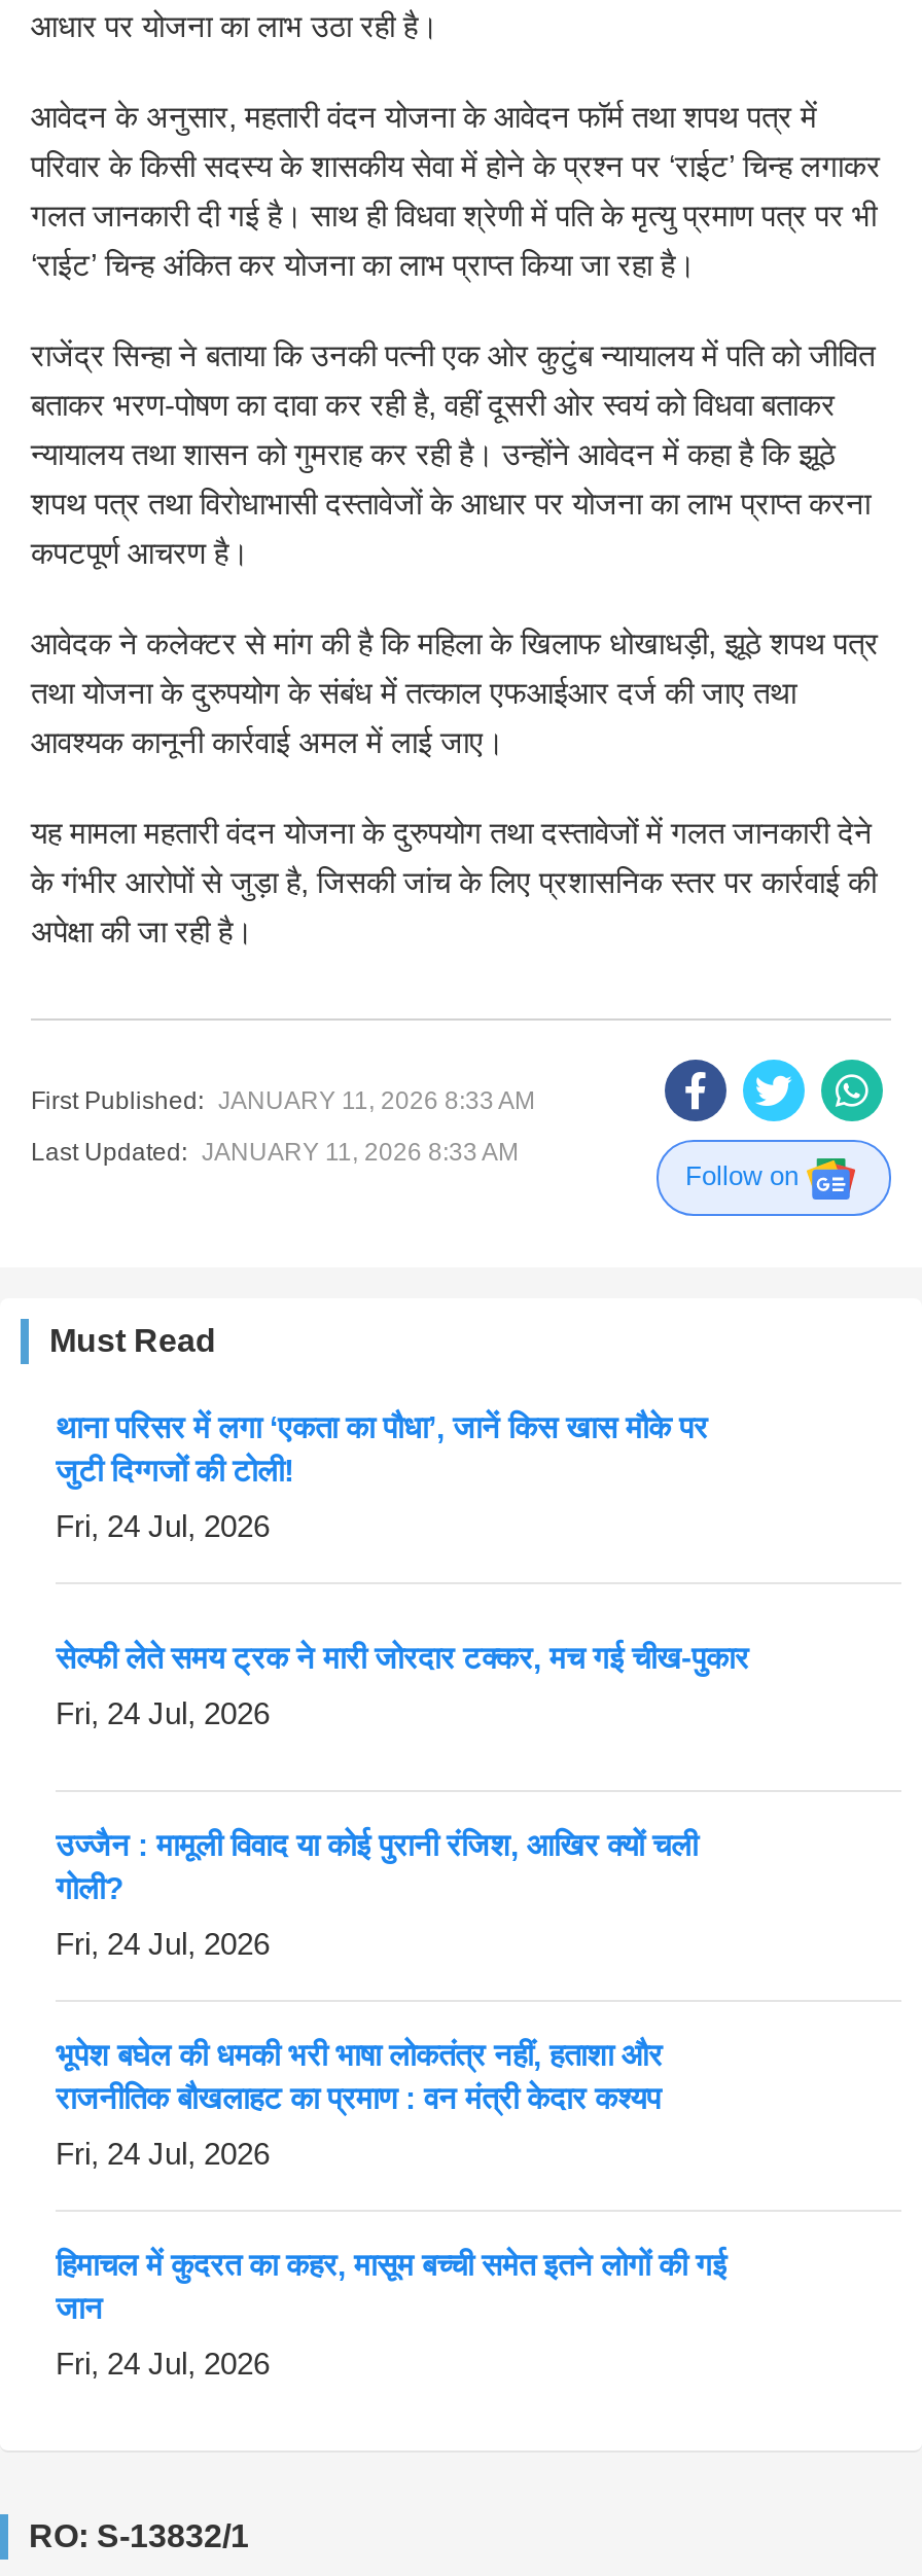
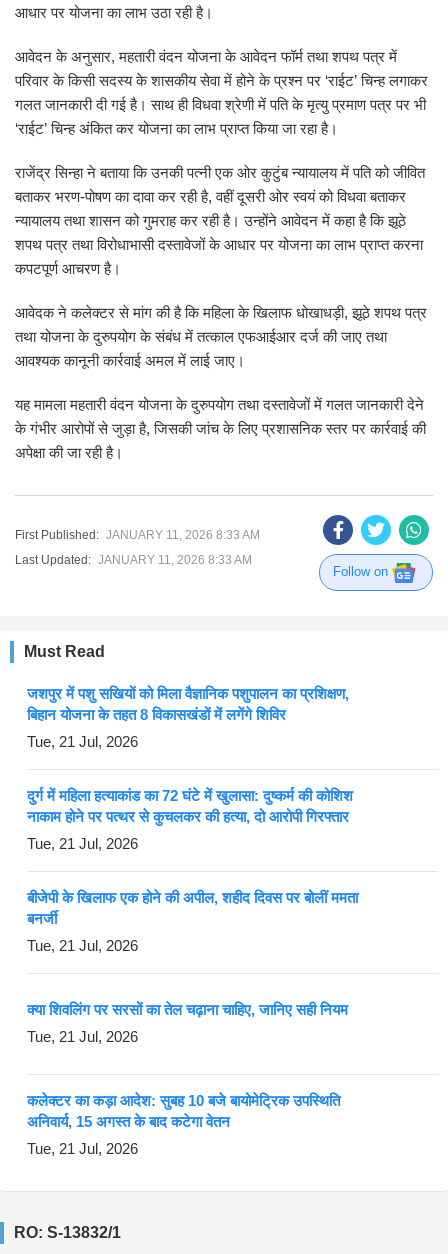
- थाना परिसर में लगा ‘एकता का पौधा’, जानें किस खास मौके पर
- जुटी दिग्गजों की टोली!
+ जशपुर में पशु सखियों को मिला वैज्ञानिक पशुपालन का प्रशिक्षण,
+ बिहान योजना के तहत 8 विकासखंडों में लगेंगे शिविर

- Fri, 24 Jul, 2026
+ Tue, 21 Jul, 2026

- सेल्फी लेते समय ट्रक ने मारी जोरदार टक्कर, मच गई चीख-पुकार
+ दुर्ग में महिला हत्याकांड का 72 घंटे में खुलासा: दुष्कर्म की कोशिश
+ नाकाम होने पर पत्थर से कुचलकर की हत्या, दो आरोपी गिरफ्तार

- Fri, 24 Jul, 2026
+ Tue, 21 Jul, 2026

- उज्जैन : मामूली विवाद या कोई पुरानी रंजिश, आखिर क्यों चली
- गोली?
+ बीजेपी के खिलाफ एक होने की अपील, शहीद दिवस पर बोलीं ममता
+ बनर्जी

- Fri, 24 Jul, 2026
+ Tue, 21 Jul, 2026

- भूपेश बघेल की धमकी भरी भाषा लोकतंत्र नहीं, हताशा और
- राजनीतिक बौखलाहट का प्रमाण : वन मंत्री केदार कश्यप
+ क्या शिवलिंग पर सरसों का तेल चढ़ाना चाहिए, जानिए सही नियम

- Fri, 24 Jul, 2026
+ Tue, 21 Jul, 2026

- हिमाचल में कुदरत का कहर, मासूम बच्ची समेत इतने लोगों की गई
- जान
+ कलेक्टर का कड़ा आदेश: सुबह 10 बजे बायोमेट्रिक उपस्थिति
+ अनिवार्य, 15 अगस्त के बाद कटेगा वेतन

- Fri, 24 Jul, 2026
+ Tue, 21 Jul, 2026
